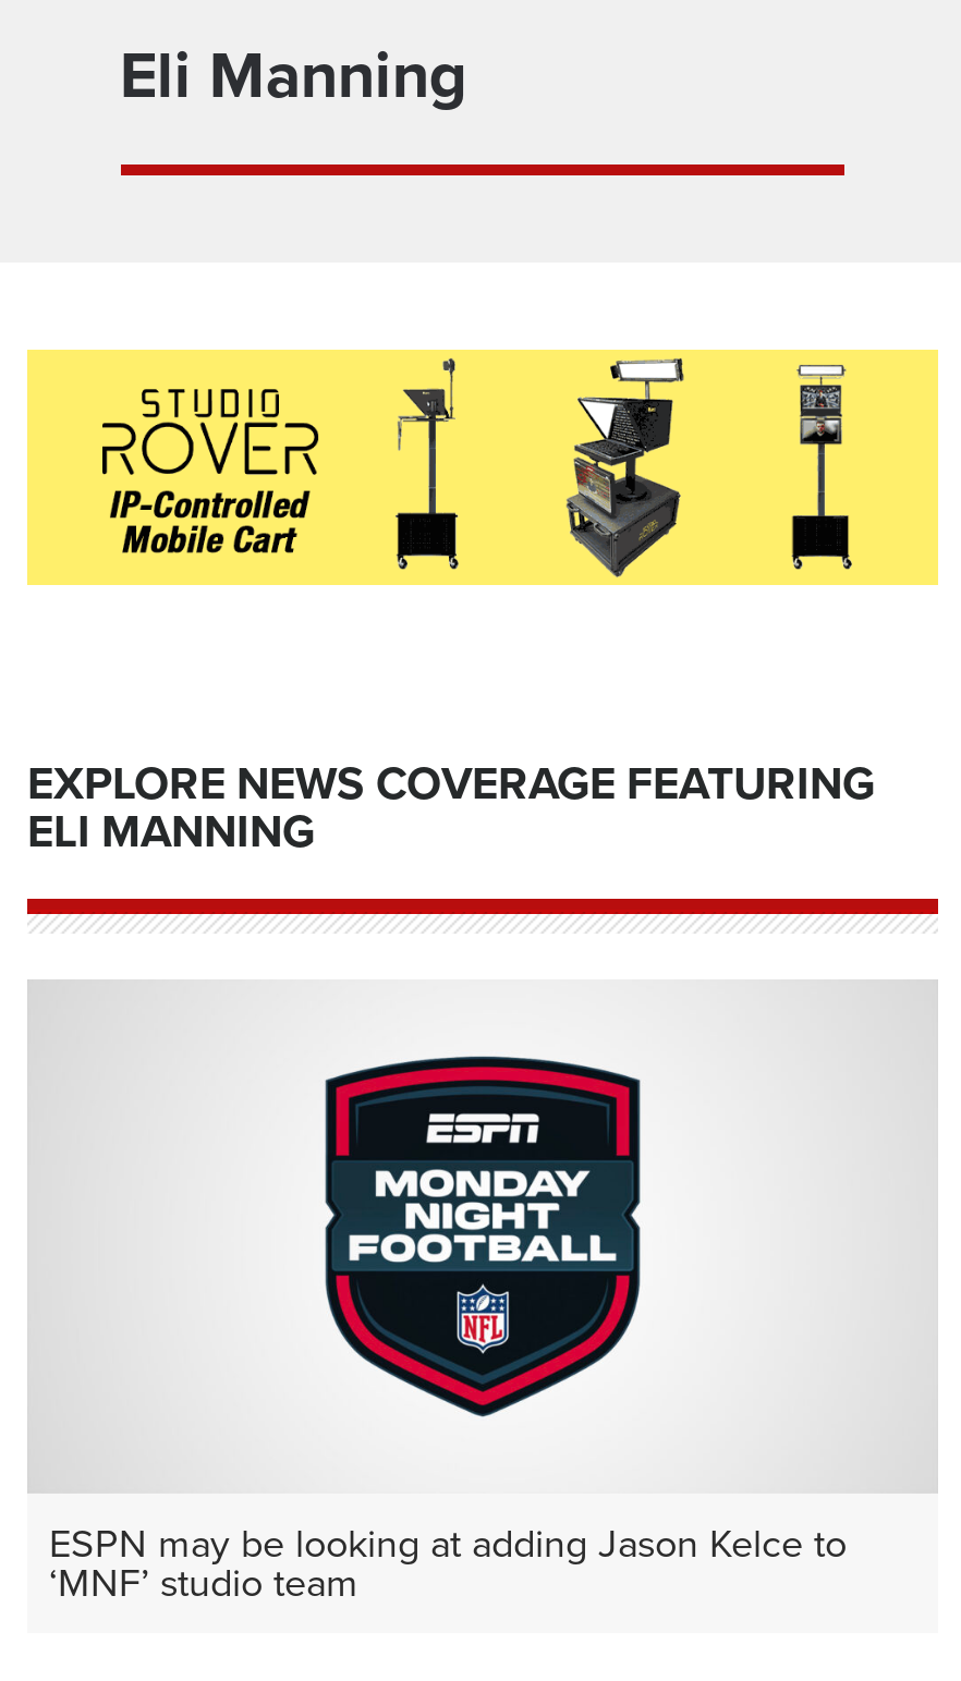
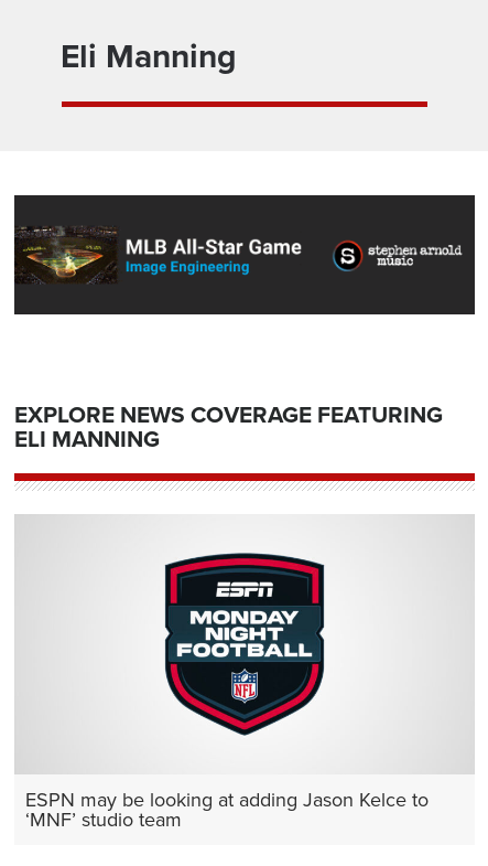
- [image]
+ [image]
